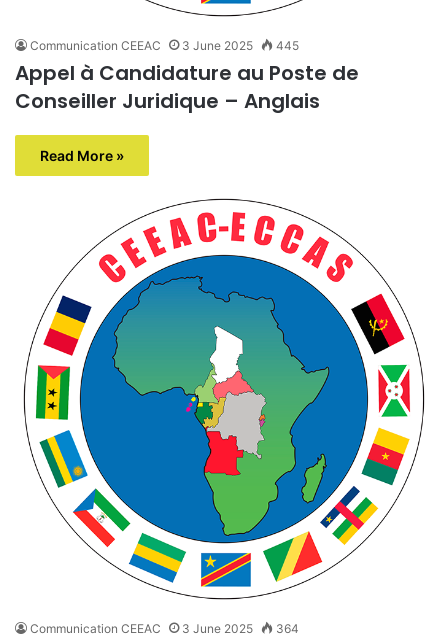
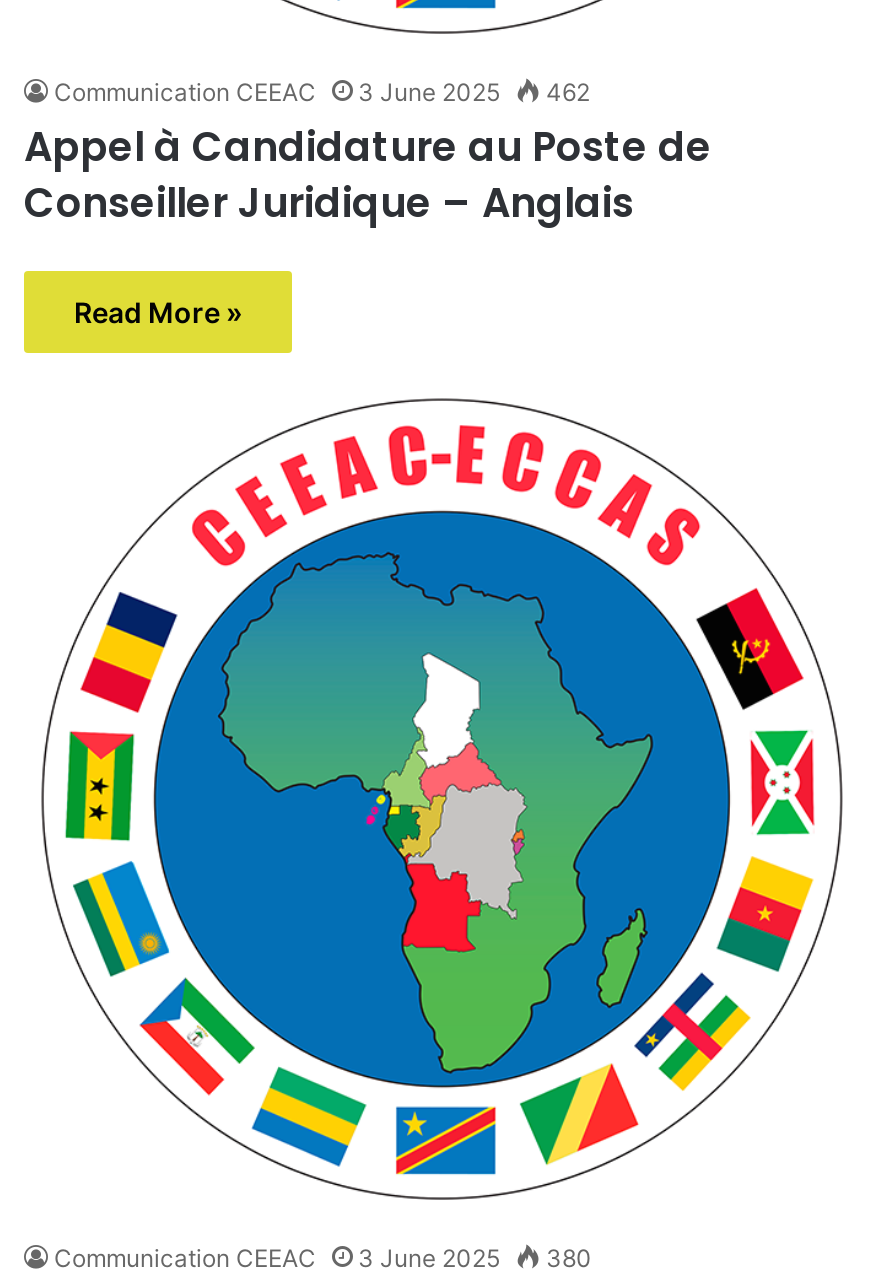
- Communication CEEAC 3 June 2025 445
+ Communication CEEAC 3 June 2025 462

- Communication CEEAC 3 June 2025 364
+ Communication CEEAC 3 June 2025 380
